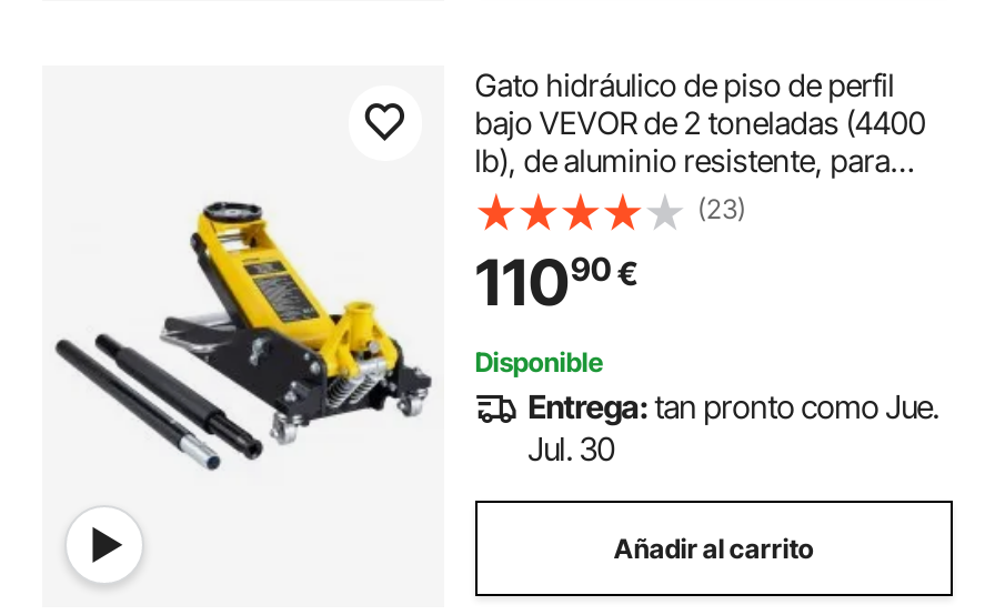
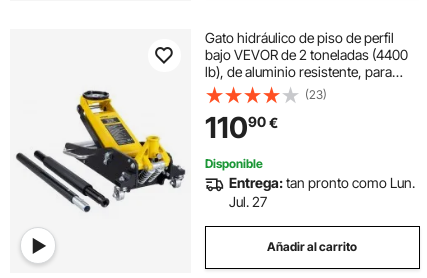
- Entrega: tan pronto como Jue.
+ Entrega: tan pronto como Lun.

- Jul. 30
+ Jul. 27
